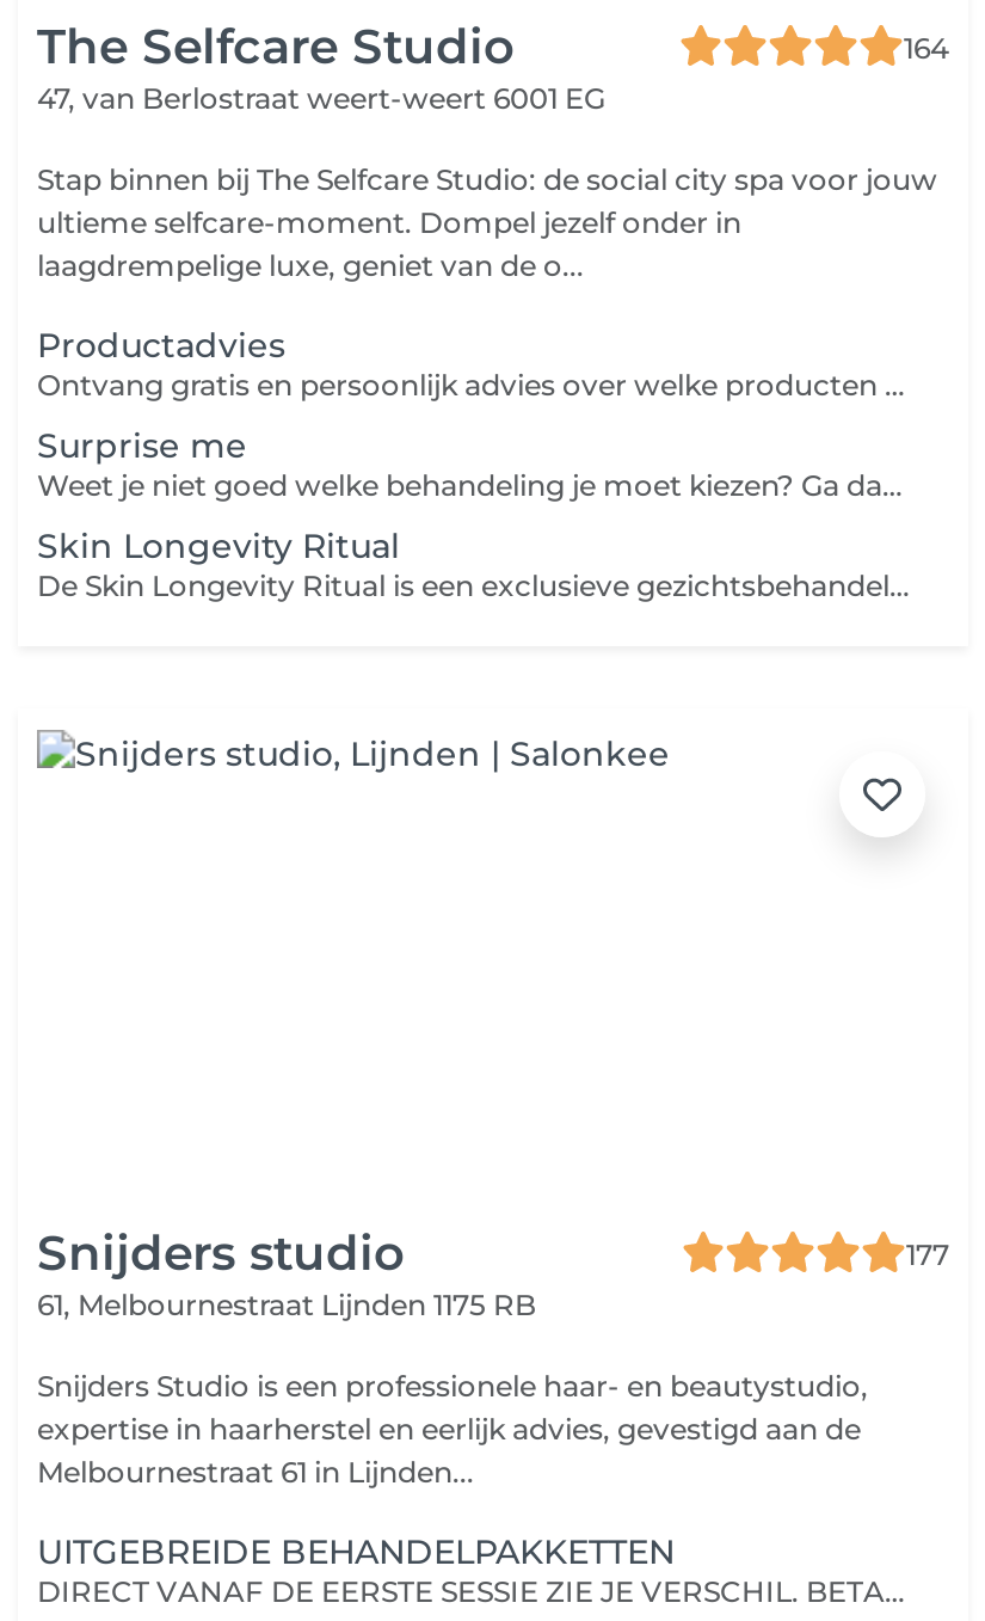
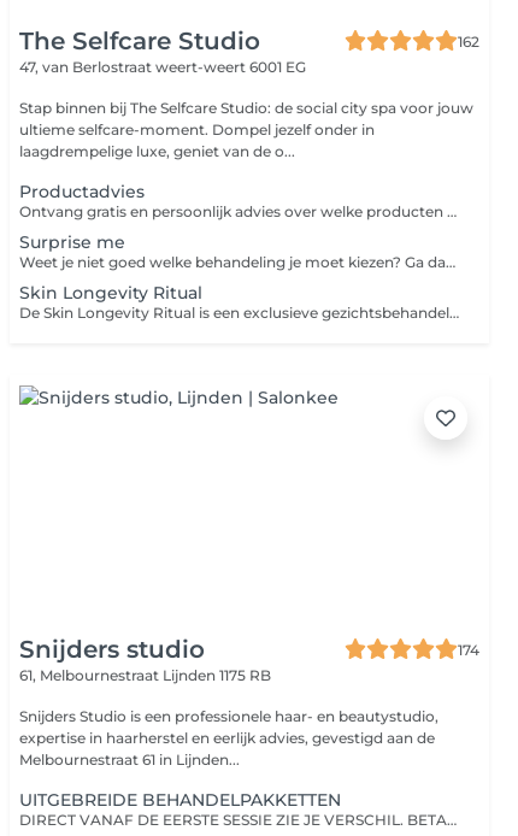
- 164
+ 162

- 177
+ 174
